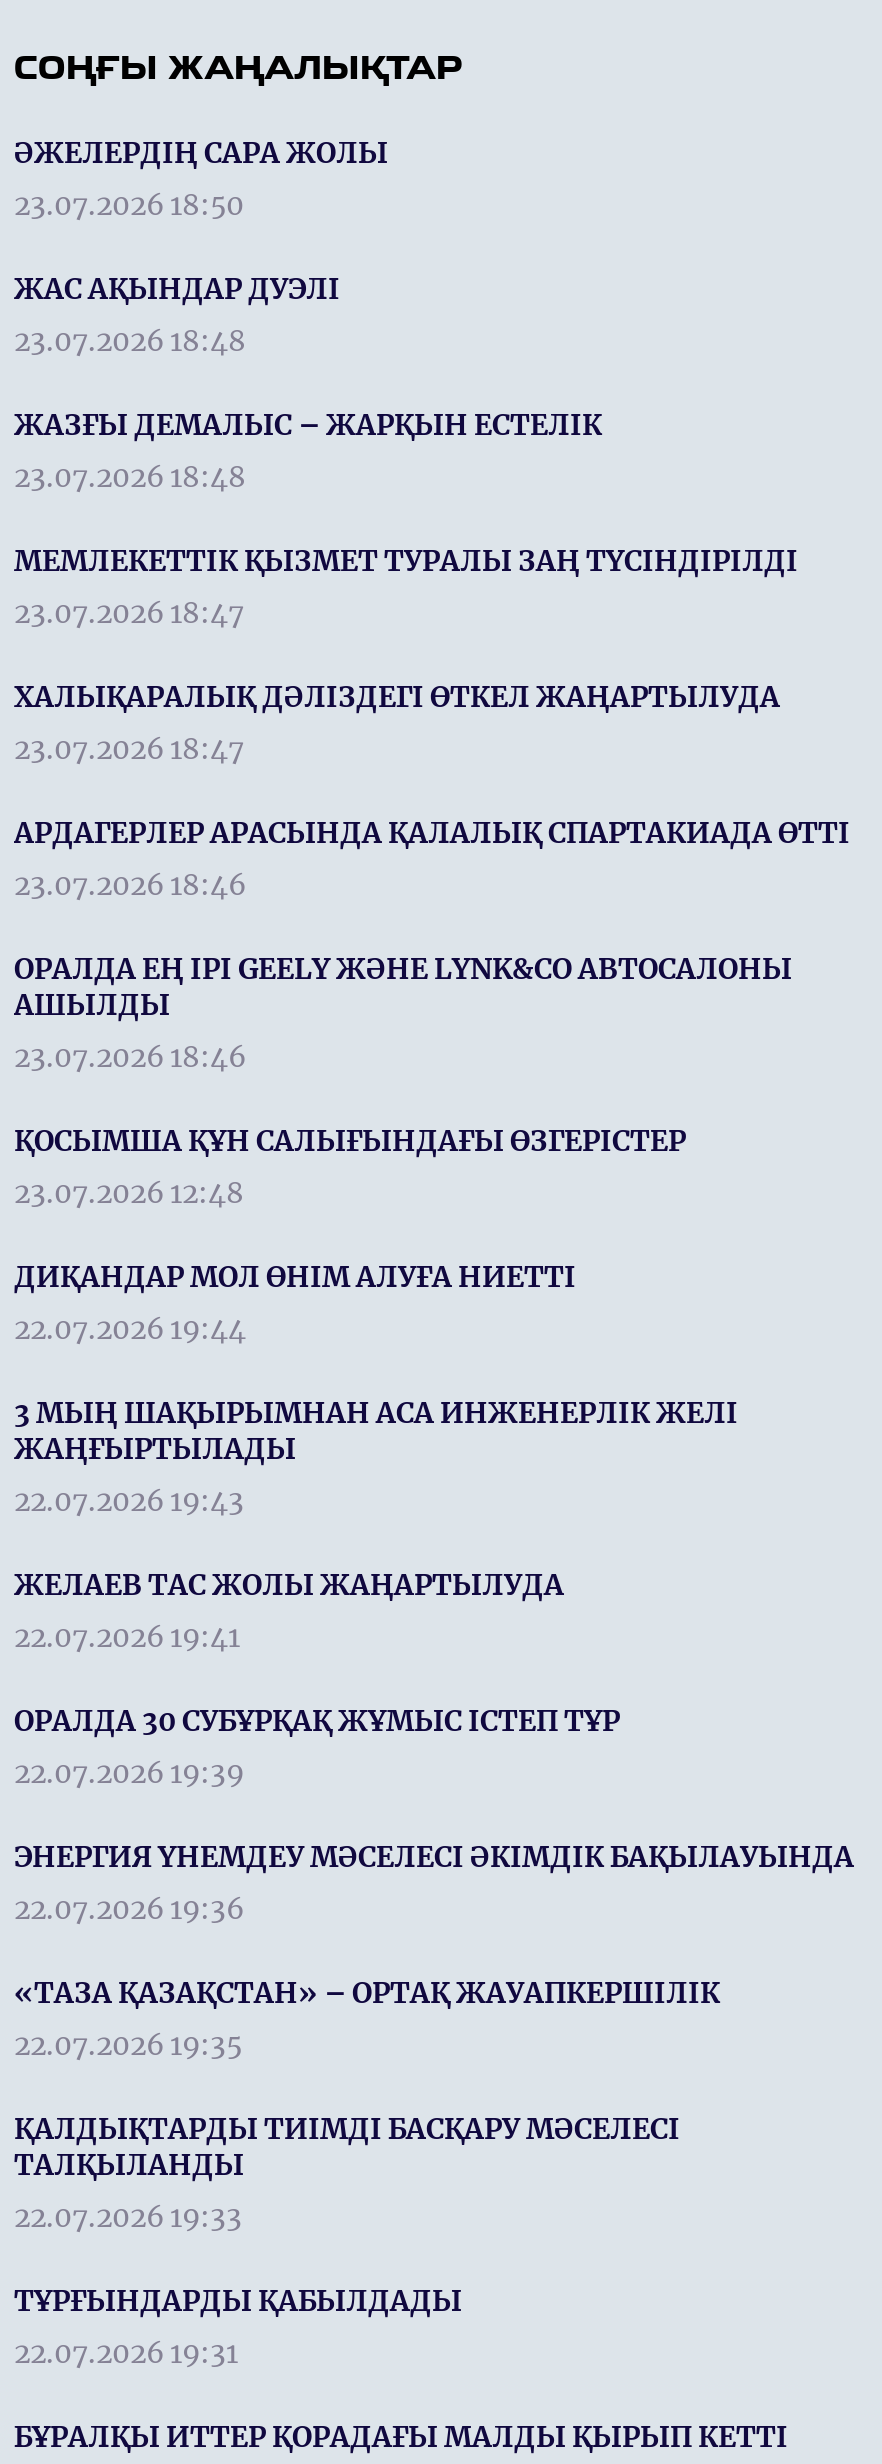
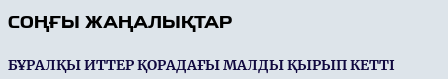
- ӘЖЕЛЕРДІҢ САРА ЖОЛЫ
- 23.07.2026 18:50
- ЖАС АҚЫНДАР ДУЭЛІ
- 23.07.2026 18:48
- ЖАЗҒЫ ДЕМАЛЫС – ЖАРҚЫН ЕСТЕЛІК
- 23.07.2026 18:48
- МЕМЛЕКЕТТІК ҚЫЗМЕТ ТУРАЛЫ ЗАҢ ТҮСІНДІРІЛДІ
- 23.07.2026 18:47
- ХАЛЫҚАРАЛЫҚ ДӘЛІЗДЕГІ ӨТКЕЛ ЖАҢАРТЫЛУДА
- 23.07.2026 18:47
- АРДАГЕРЛЕР АРАСЫНДА ҚАЛАЛЫҚ СПАРТАКИАДА ӨТТІ
- 23.07.2026 18:46
- ОРАЛДА ЕҢ ІРІ GEELY ЖӘНЕ LYNK&CO АВТОСАЛОНЫ
- АШЫЛДЫ
- 23.07.2026 18:46
- ҚОСЫМША ҚҰН САЛЫҒЫНДАҒЫ ӨЗГЕРІСТЕР
- 23.07.2026 12:48
- ДИҚАНДАР МОЛ ӨНІМ АЛУҒА НИЕТТІ
- 22.07.2026 19:44
- 3 МЫҢ ШАҚЫРЫМНАН АСА ИНЖЕНЕРЛІК ЖЕЛІ
- ЖАҢҒЫРТЫЛАДЫ
- 22.07.2026 19:43
- ЖЕЛАЕВ ТАС ЖОЛЫ ЖАҢАРТЫЛУДА
- 22.07.2026 19:41
- ОРАЛДА 30 СУБҰРҚАҚ ЖҰМЫС ІСТЕП ТҰР
- 22.07.2026 19:39
- ЭНЕРГИЯ ҮНЕМДЕУ МӘСЕЛЕСІ ӘКІМДІК БАҚЫЛАУЫНДА
- 22.07.2026 19:36
- «ТАЗА ҚАЗАҚСТАН» – ОРТАҚ ЖАУАПКЕРШІЛІК
- 22.07.2026 19:35
- ҚАЛДЫҚТАРДЫ ТИІМДІ БАСҚАРУ МӘСЕЛЕСІ
- ТАЛҚЫЛАНДЫ
- 22.07.2026 19:33
- ТҰРҒЫНДАРДЫ ҚАБЫЛДАДЫ
- 22.07.2026 19:31
